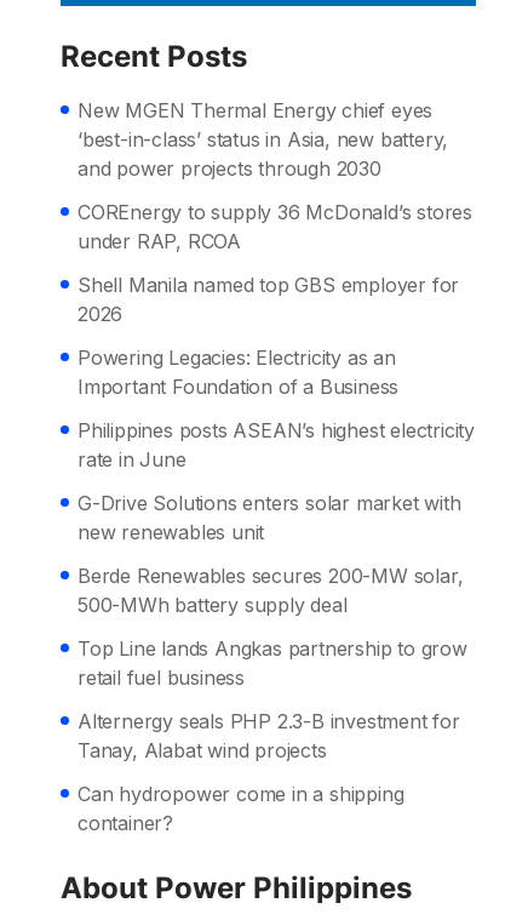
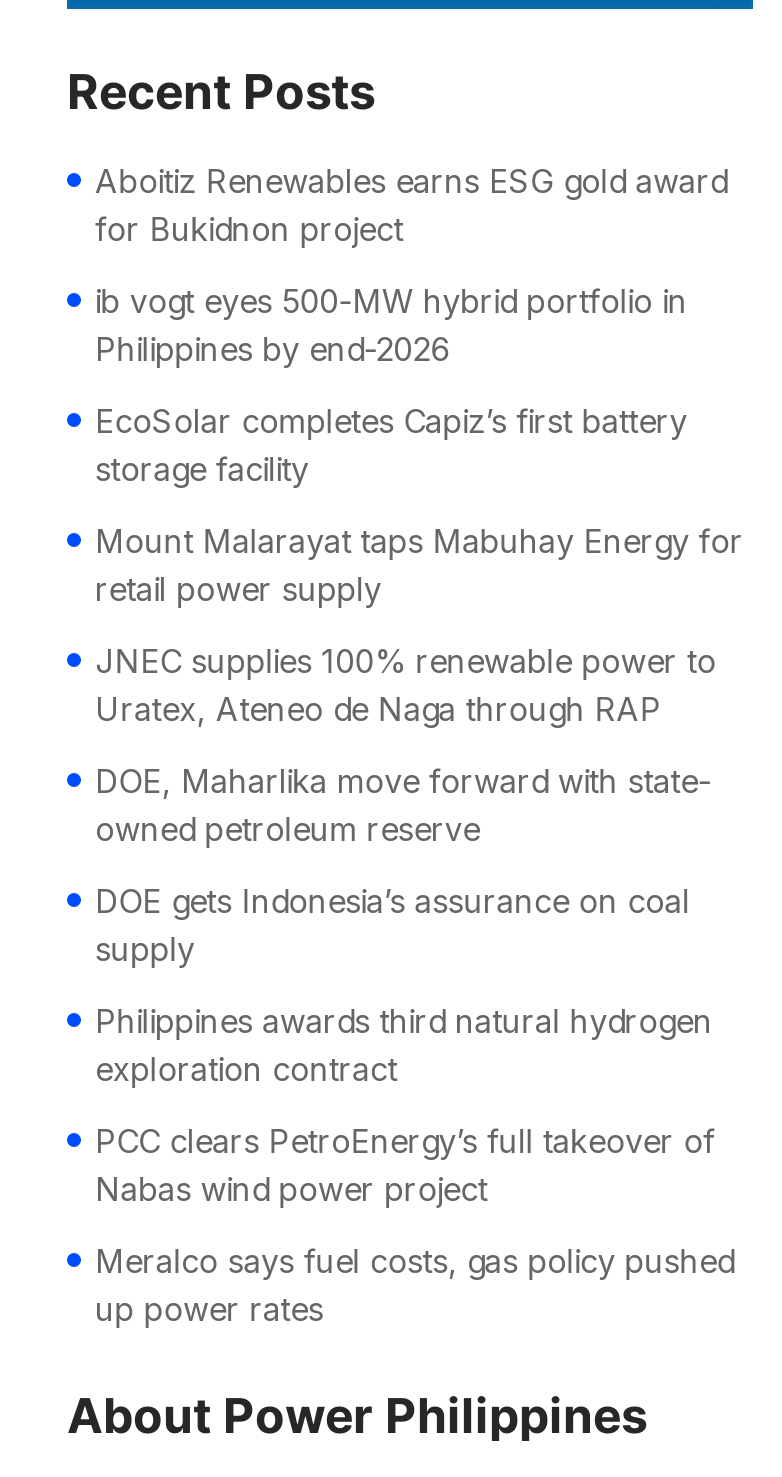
- New MGEN Thermal Energy chief eyes
- ‘best-in-class’ status in Asia, new battery,
- and power projects through 2030
+ Aboitiz Renewables earns ESG gold award
+ for Bukidnon project

- COREnergy to supply 36 McDonald’s stores
- under RAP, RCOA
+ ib vogt eyes 500-MW hybrid portfolio in
+ Philippines by end-2026

- Shell Manila named top GBS employer for
- 2026
+ EcoSolar completes Capiz’s first battery
+ storage facility

- Powering Legacies: Electricity as an
- Important Foundation of a Business
+ Mount Malarayat taps Mabuhay Energy for
+ retail power supply

- Philippines posts ASEAN’s highest electricity
- rate in June
+ JNEC supplies 100% renewable power to
+ Uratex, Ateneo de Naga through RAP

- G-Drive Solutions enters solar market with
- new renewables unit
+ DOE, Maharlika move forward with state-
+ owned petroleum reserve

- Berde Renewables secures 200-MW solar,
- 500-MWh battery supply deal
+ DOE gets Indonesia’s assurance on coal
+ supply

- Top Line lands Angkas partnership to grow
- retail fuel business
+ Philippines awards third natural hydrogen
+ exploration contract

- Alternergy seals PHP 2.3-B investment for
- Tanay, Alabat wind projects
+ PCC clears PetroEnergy’s full takeover of
+ Nabas wind power project

- Can hydropower come in a shipping
- container?
+ Meralco says fuel costs, gas policy pushed
+ up power rates
